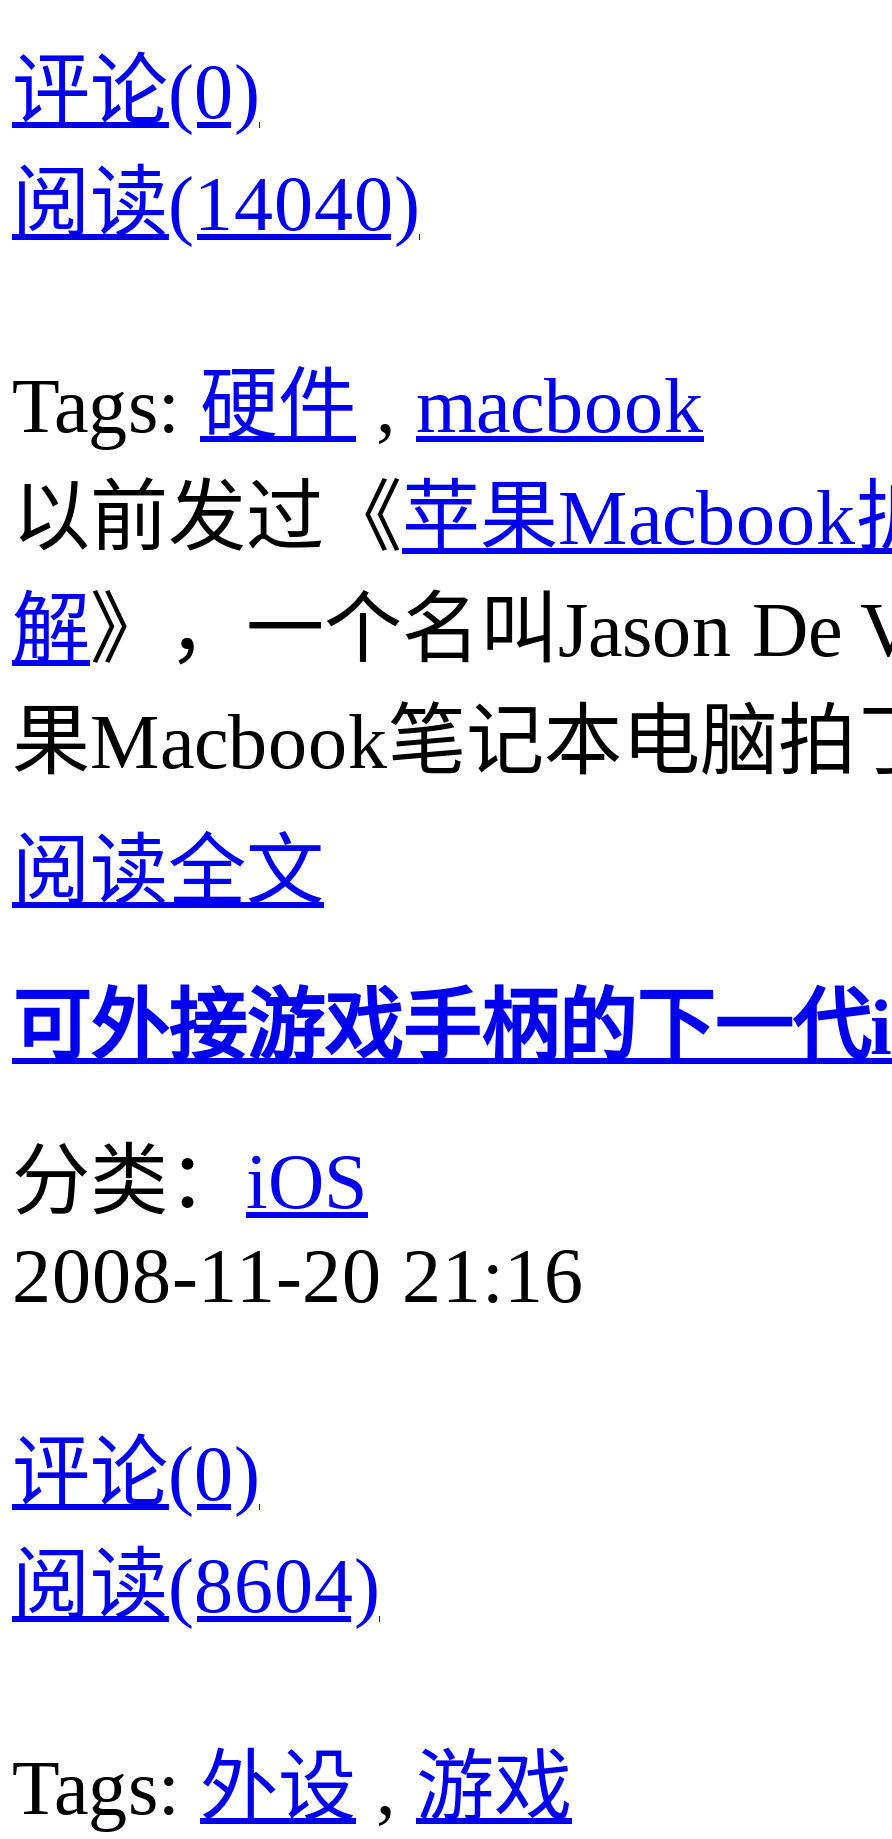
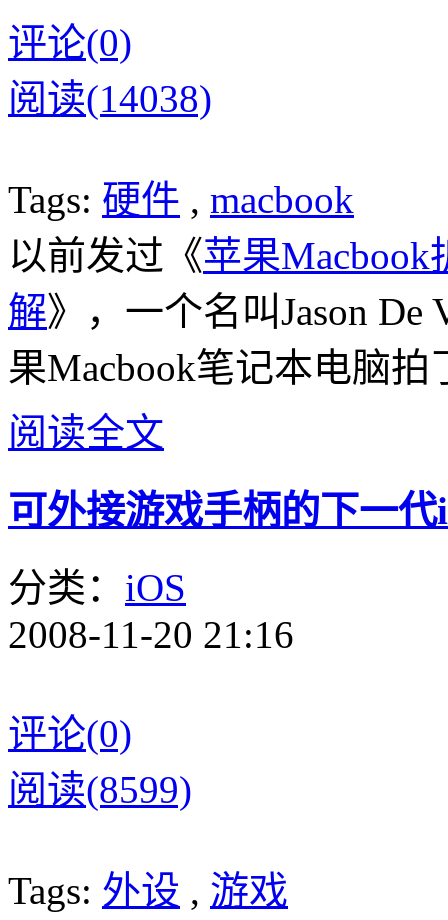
- 阅读(14040)
+ 阅读(14038)

- 阅读(8604)
+ 阅读(8599)
